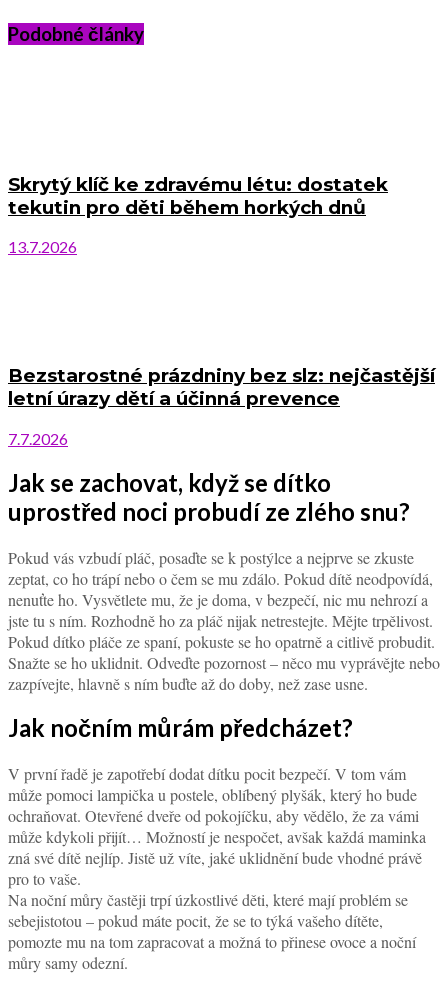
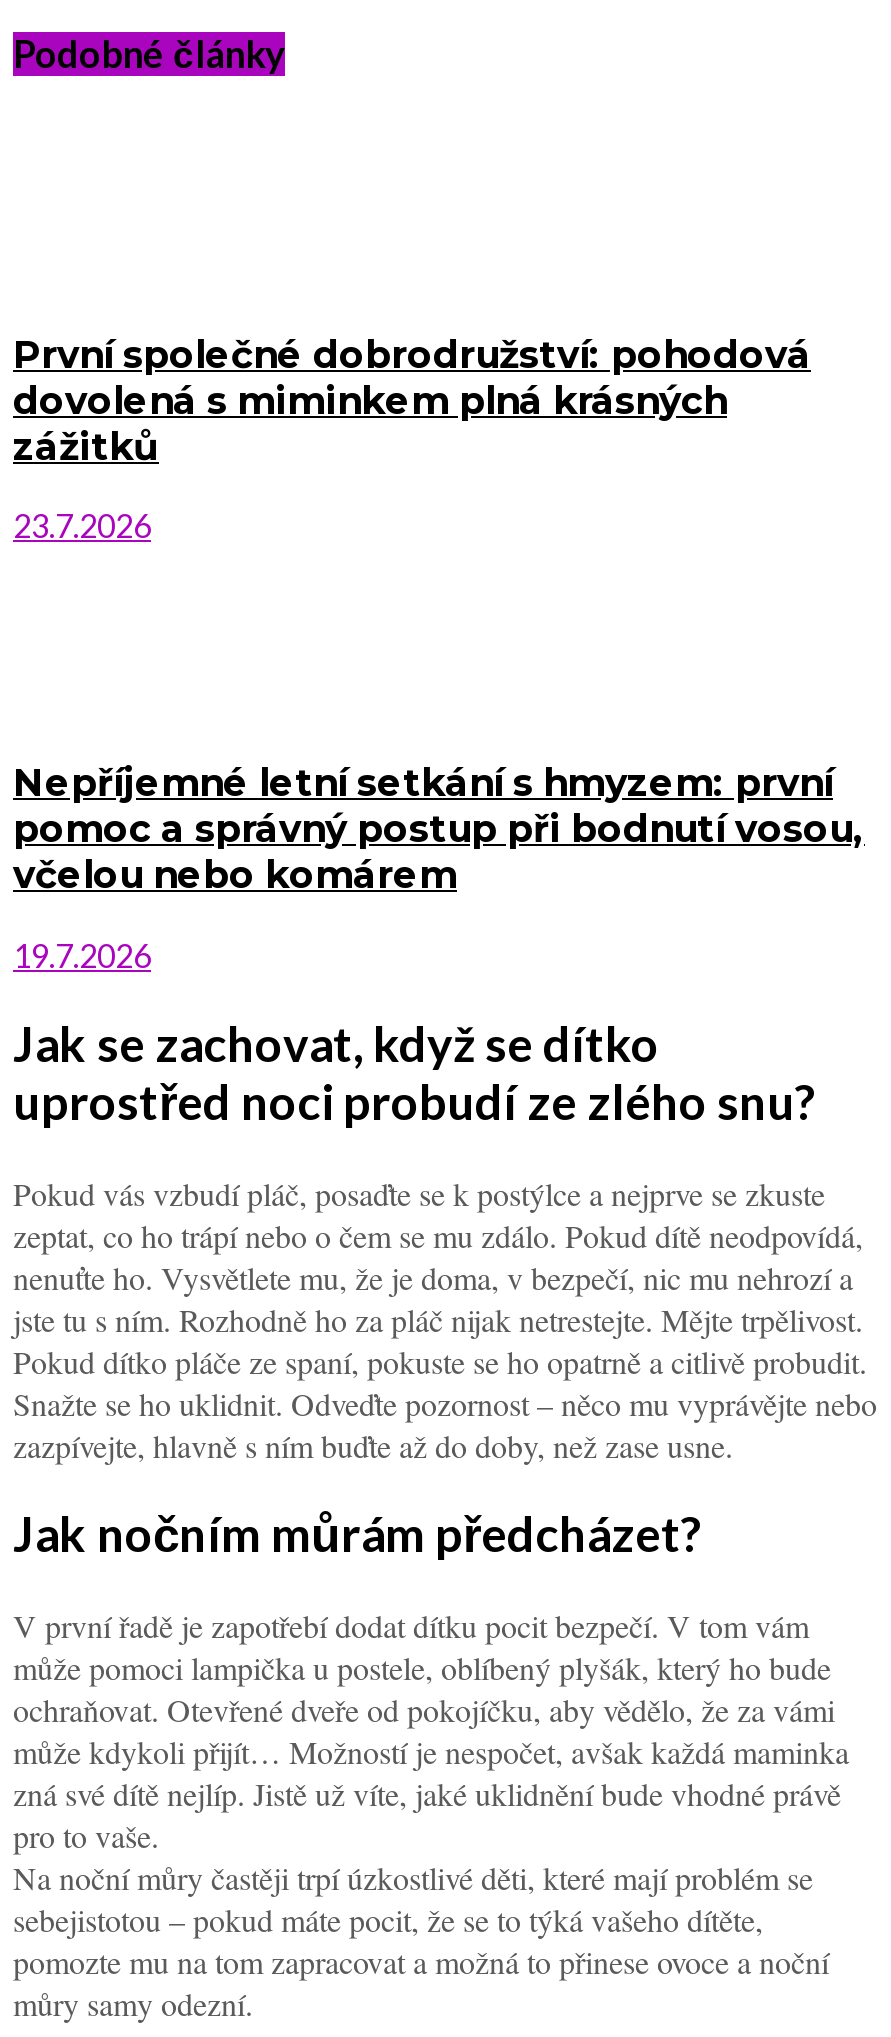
- Skrytý klíč ke zdravému létu: dostatek
- tekutin pro děti během horkých dnů
+ První společné dobrodružství: pohodová
+ dovolená s miminkem plná krásných
+ zážitků

- 13.7.2026
+ 23.7.2026

- Bezstarostné prázdniny bez slz: nejčastější
- letní úrazy dětí a účinná prevence
+ Nepříjemné letní setkání s hmyzem: první
+ pomoc a správný postup při bodnutí vosou,
+ včelou nebo komárem

- 7.7.2026
+ 19.7.2026
